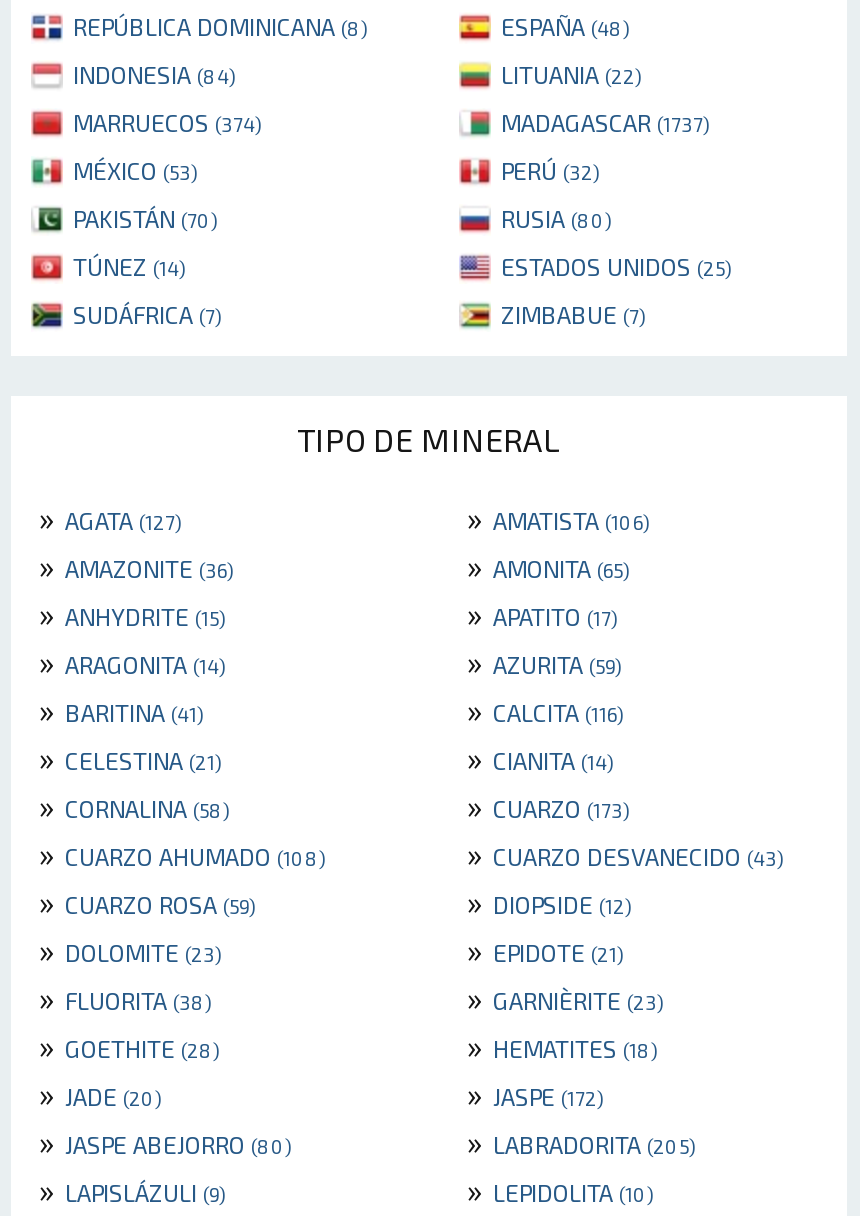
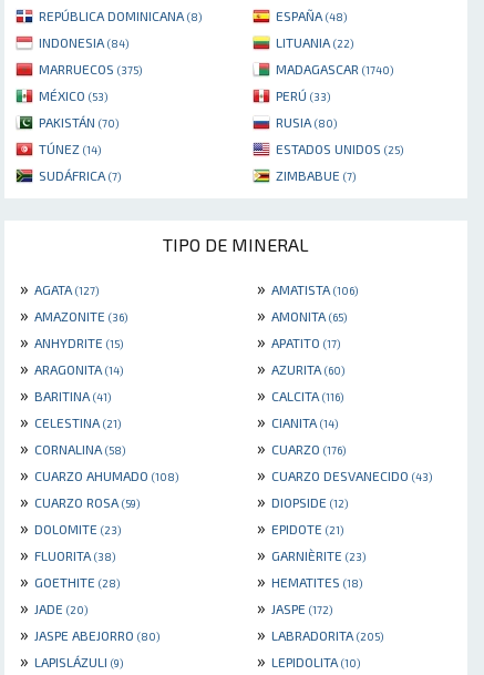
- MARRUECOS (374)
+ MARRUECOS (375)

- MADAGASCAR (1737)
+ MADAGASCAR (1740)

- PERÚ (32)
+ PERÚ (33)

- » AZURITA (59)
+ » AZURITA (60)

- » CUARZO (173)
+ » CUARZO (176)
